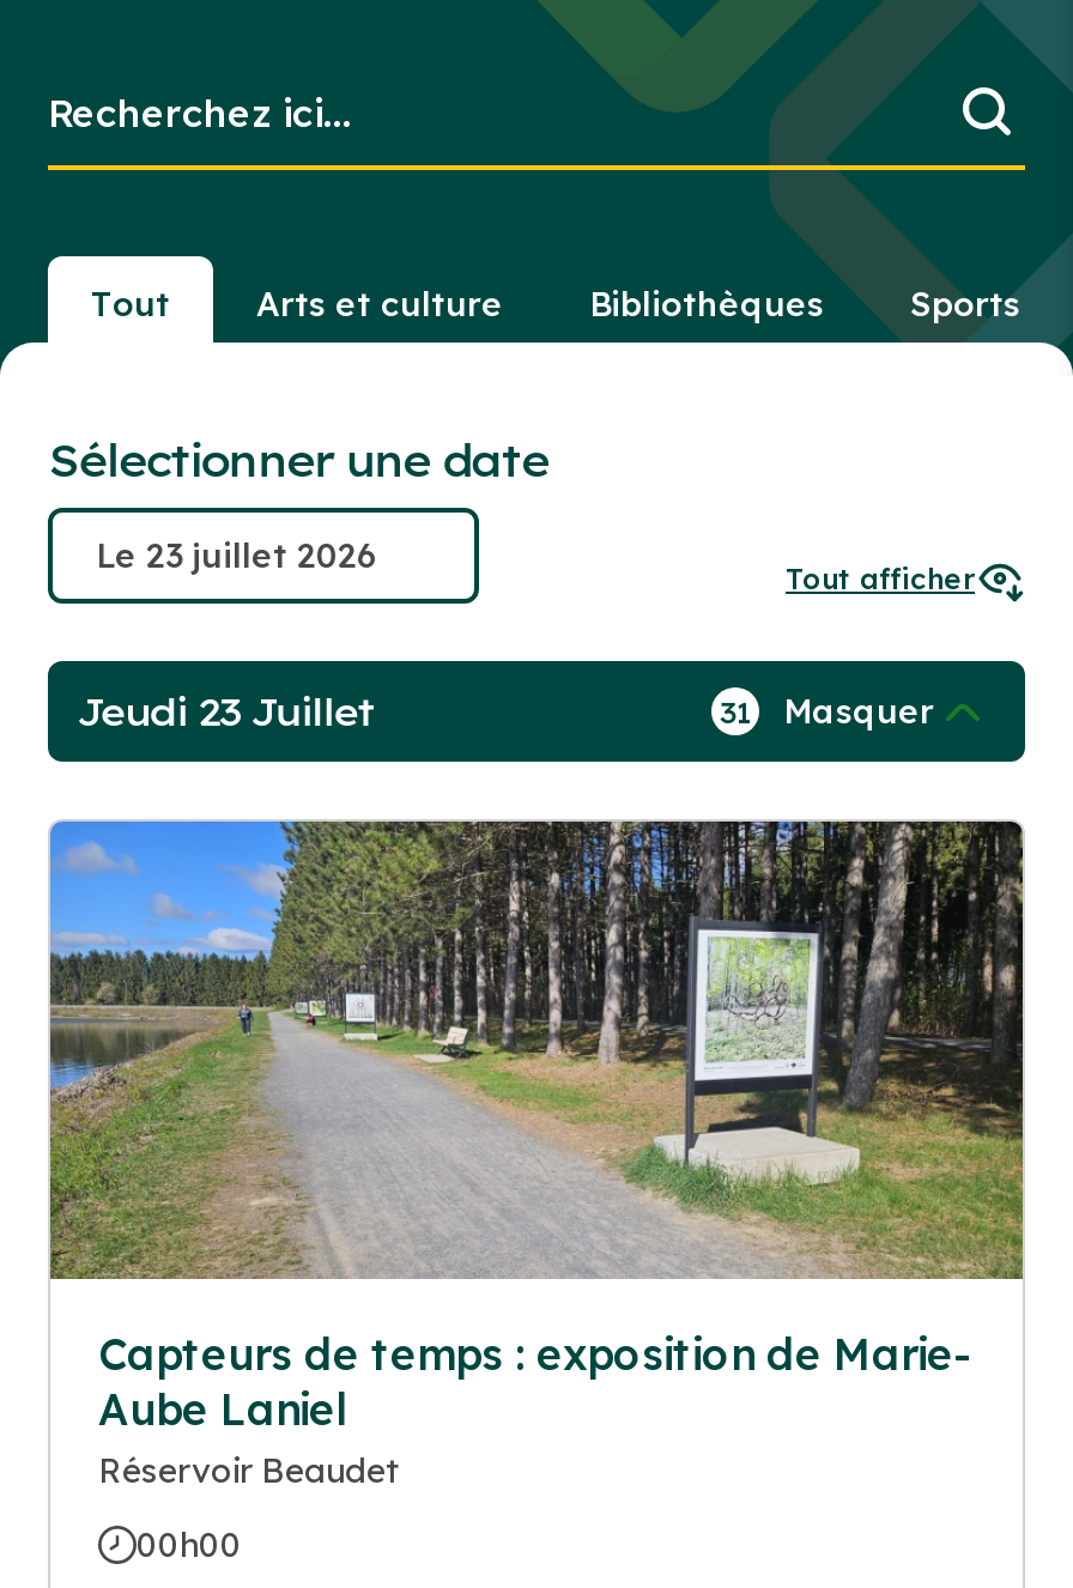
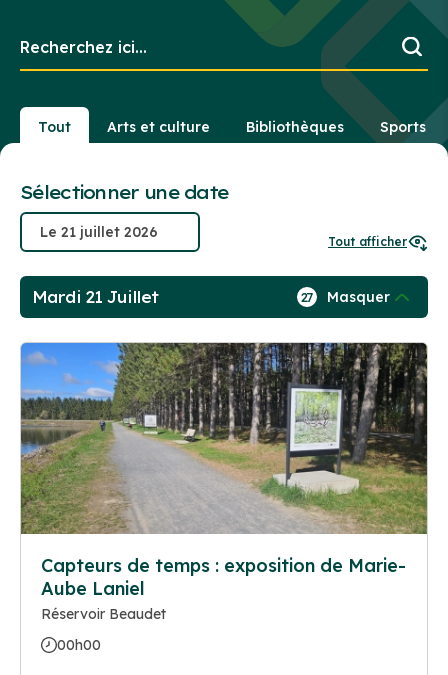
- Jeudi 23 Juillet
+ Mardi 21 Juillet

- 31 Masquer
+ 27 Masquer
